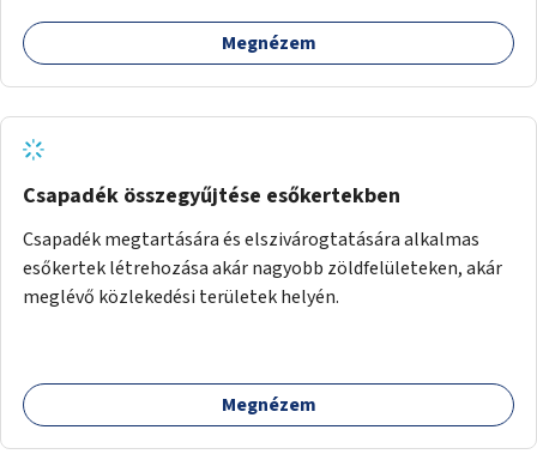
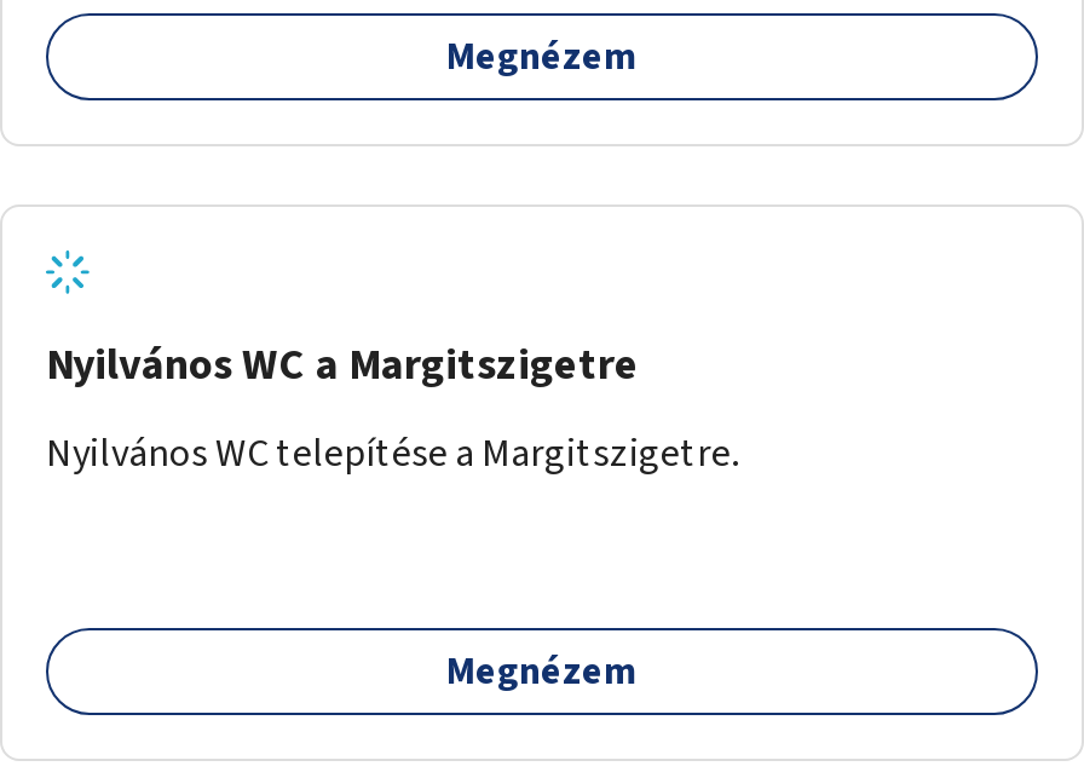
- Csapadék összegyűjtése esőkertekben
+ Nyilvános WC a Margitszigetre

- Csapadék megtartására és elszivárogtatására alkalmas
- esőkertek létrehozása akár nagyobb zöldfelületeken, akár
- meglévő közlekedési területek helyén.
+ Nyilvános WC telepítése a Margitszigetre.
